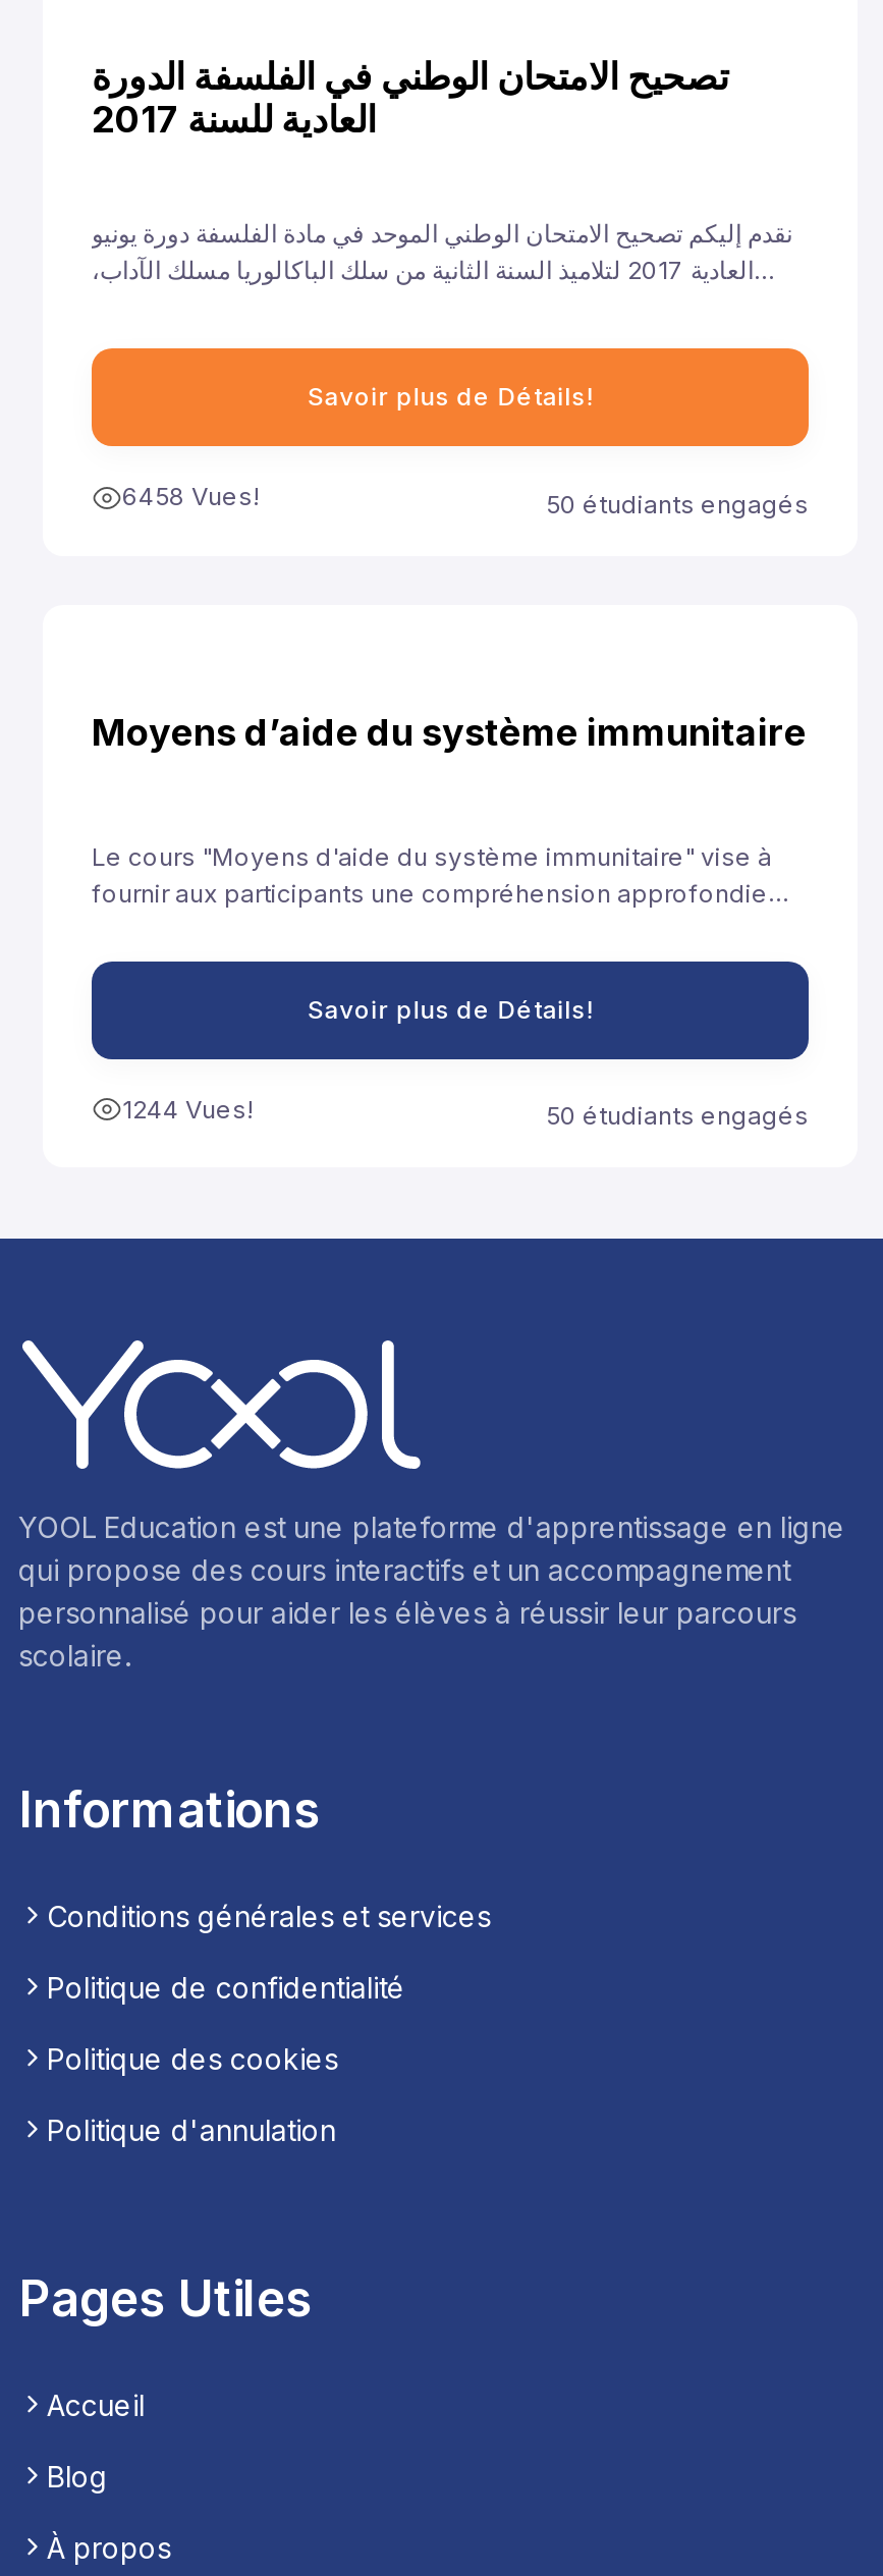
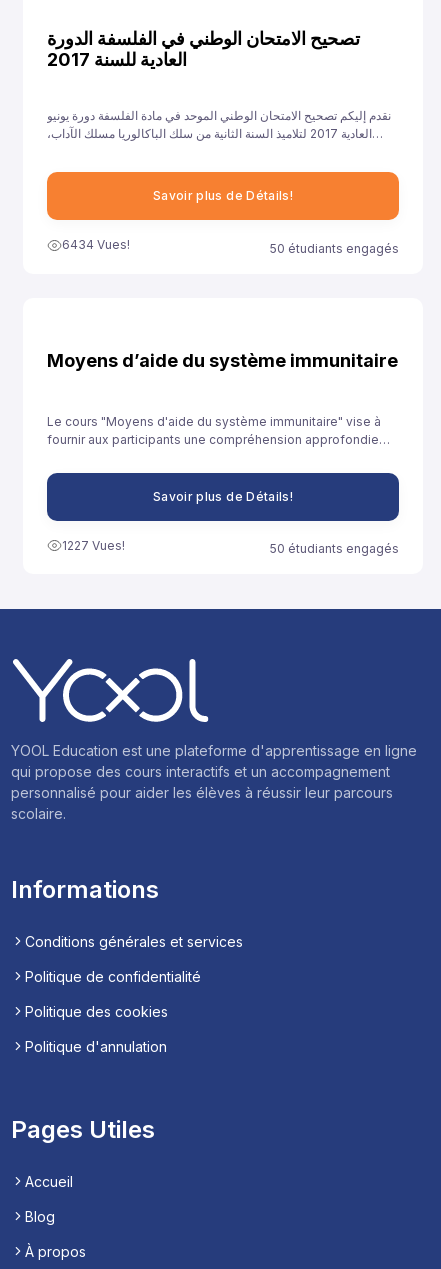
- 6458 Vues!
+ 6434 Vues!

- 1244 Vues!
+ 1227 Vues!
